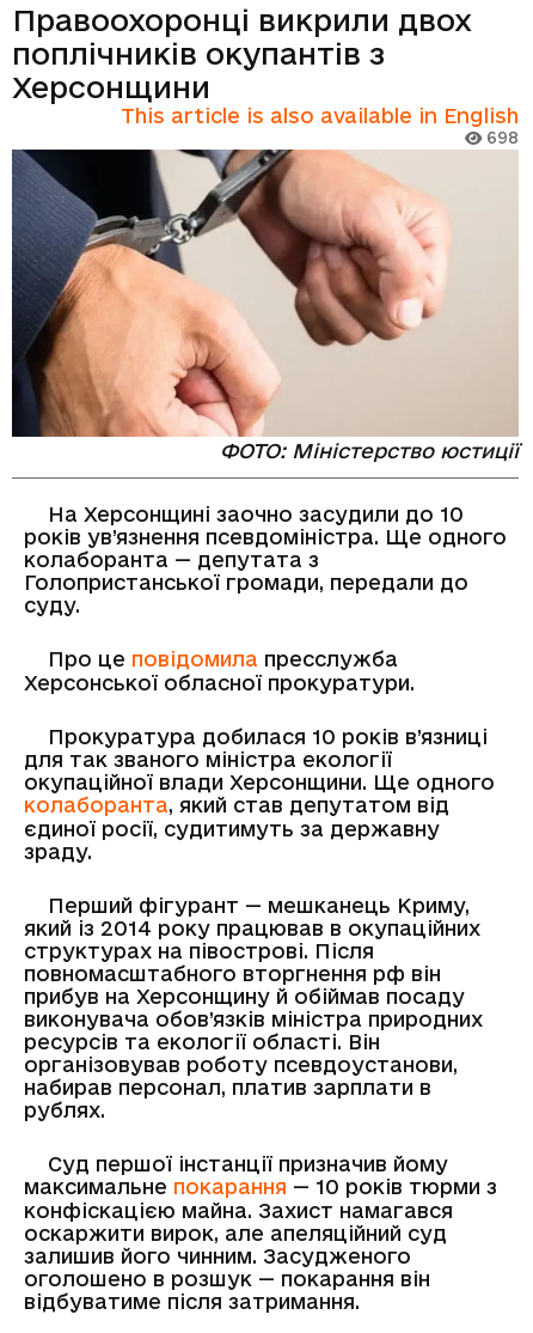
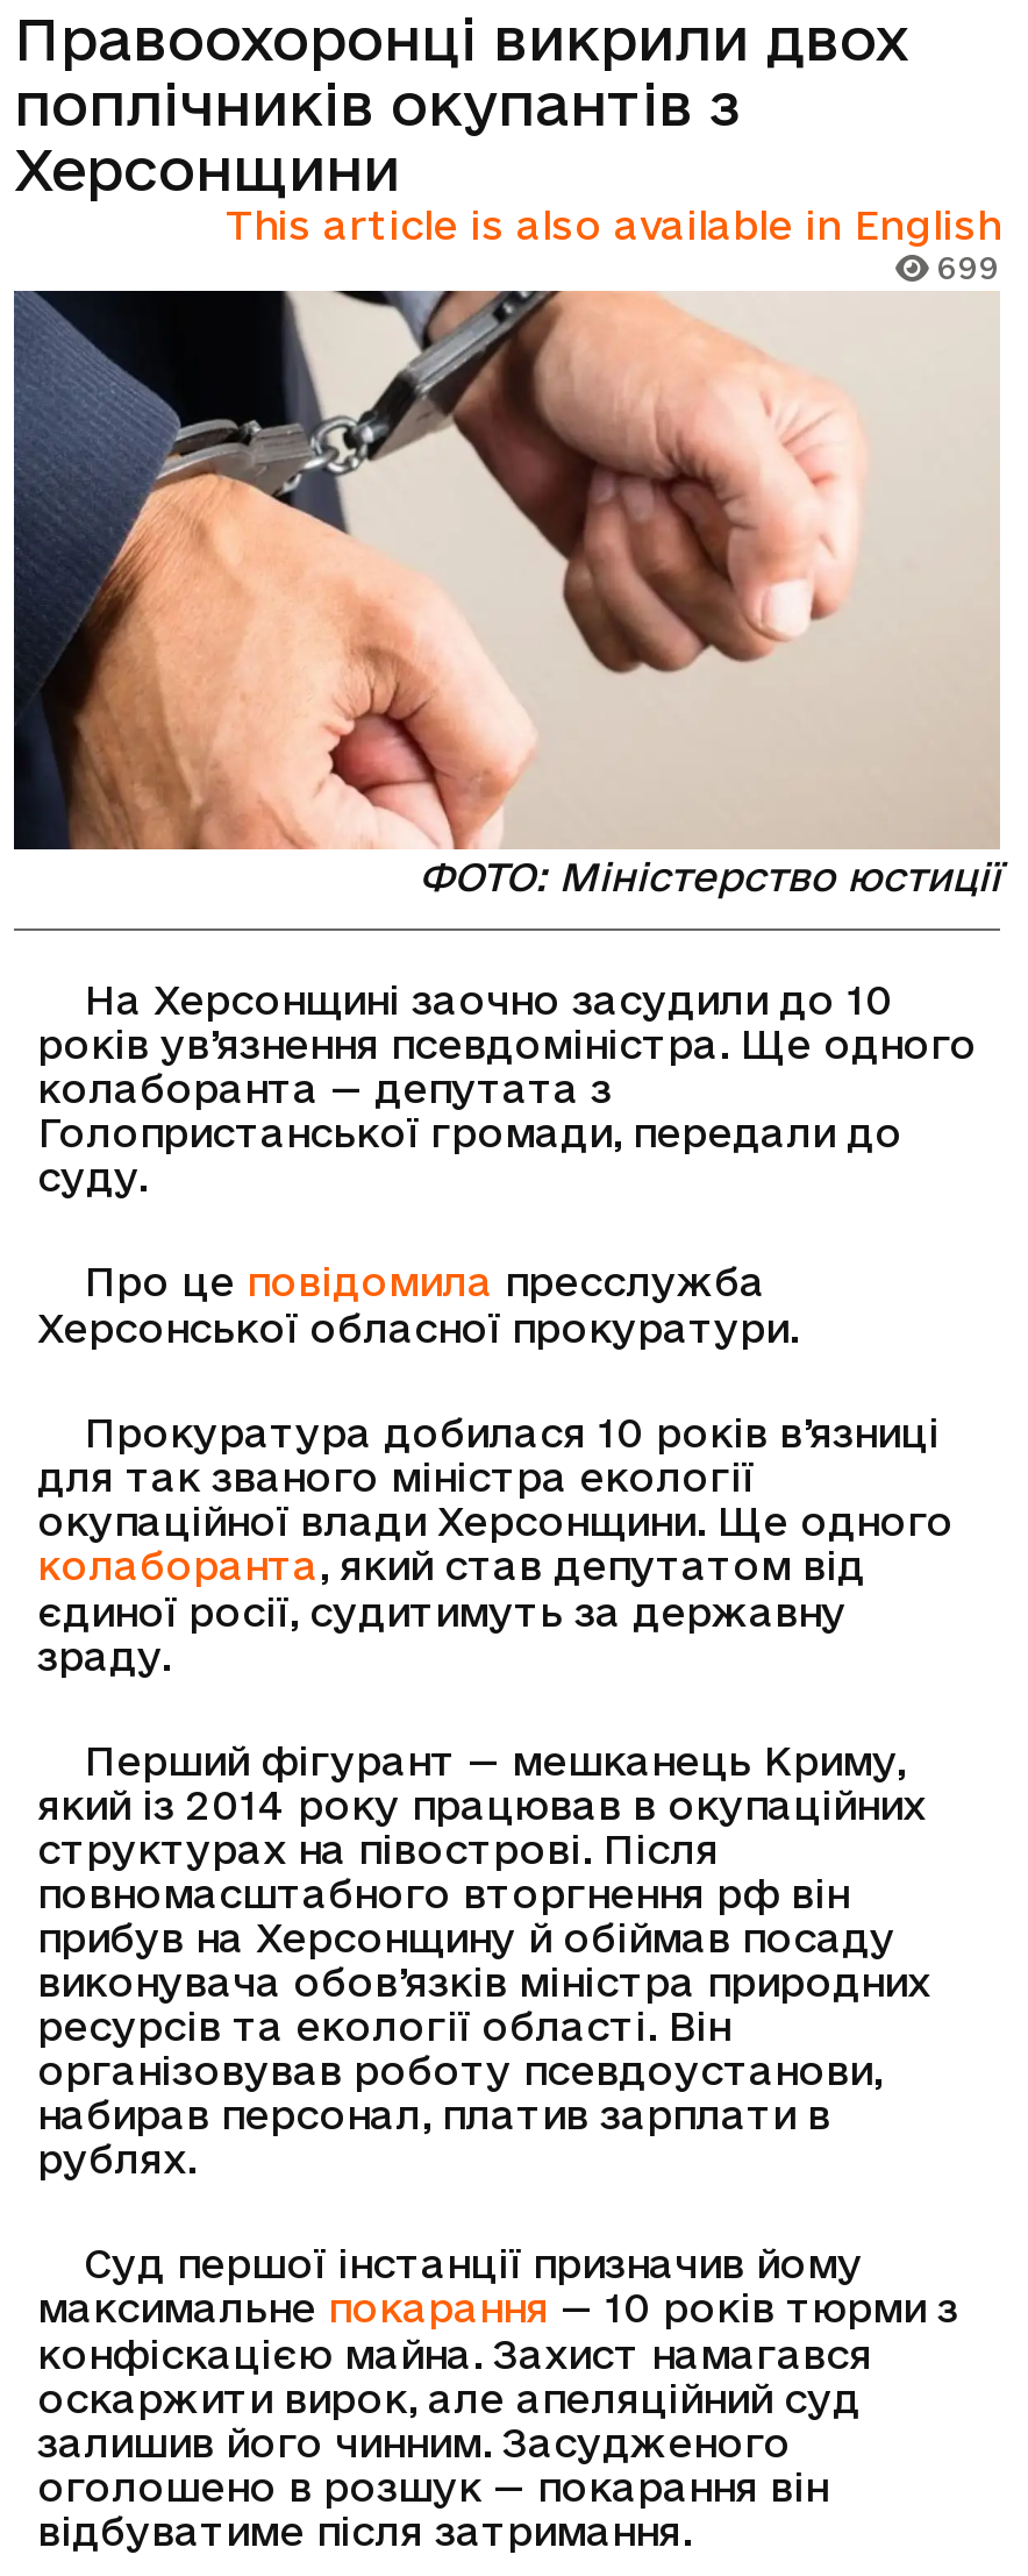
- 698
+ 699
